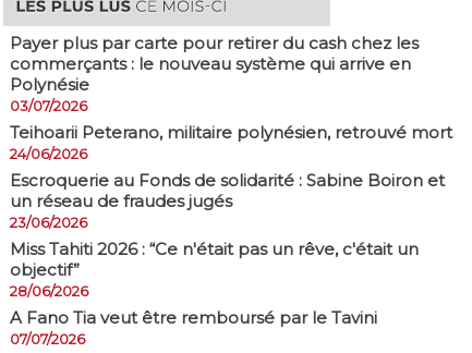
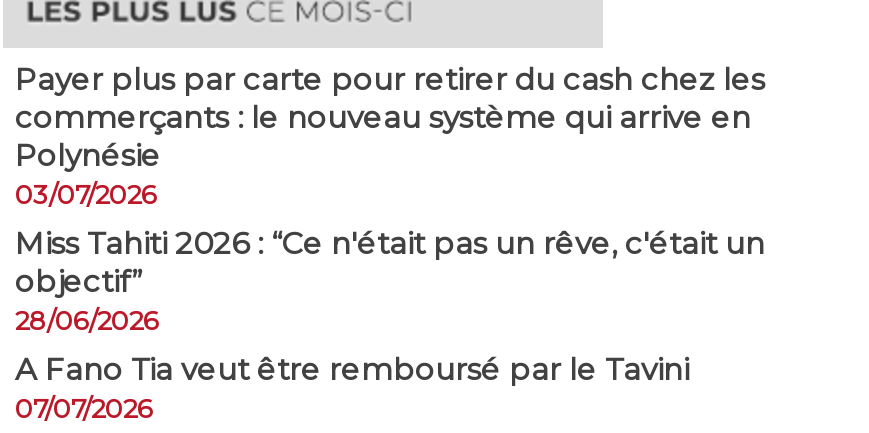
- Teihoarii Peterano, militaire polynésien, retrouvé mort
- 24/06/2026
- Escroquerie au Fonds de solidarité : Sabine Boiron et
- un réseau de fraudes jugés
- 23/06/2026
